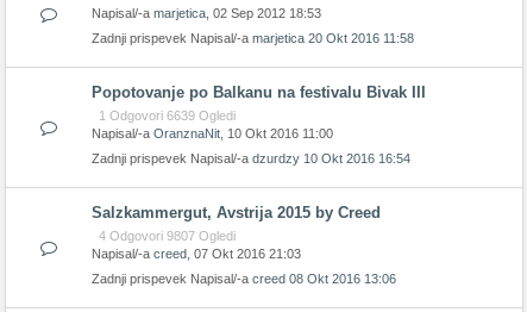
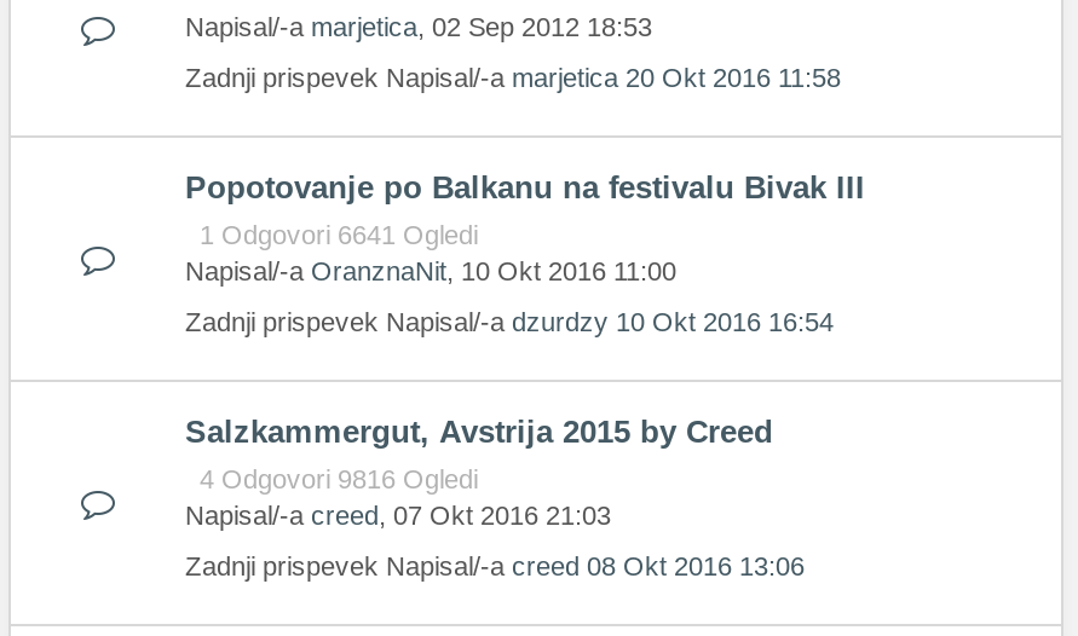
- 1 Odgovori 6639 Ogledi
+ 1 Odgovori 6641 Ogledi

- 4 Odgovori 9807 Ogledi
+ 4 Odgovori 9816 Ogledi
